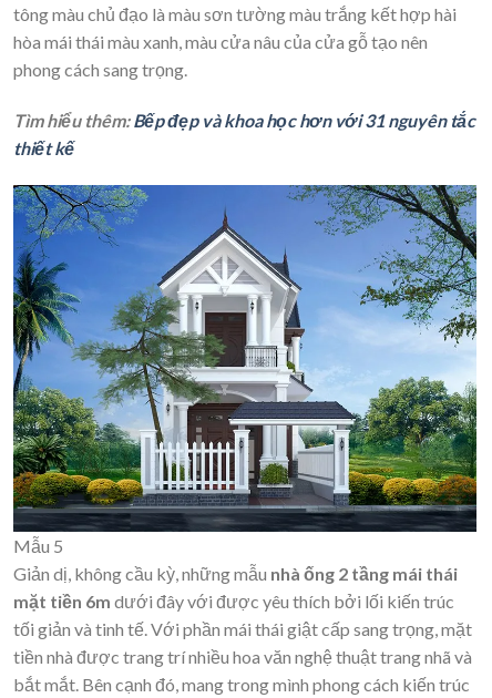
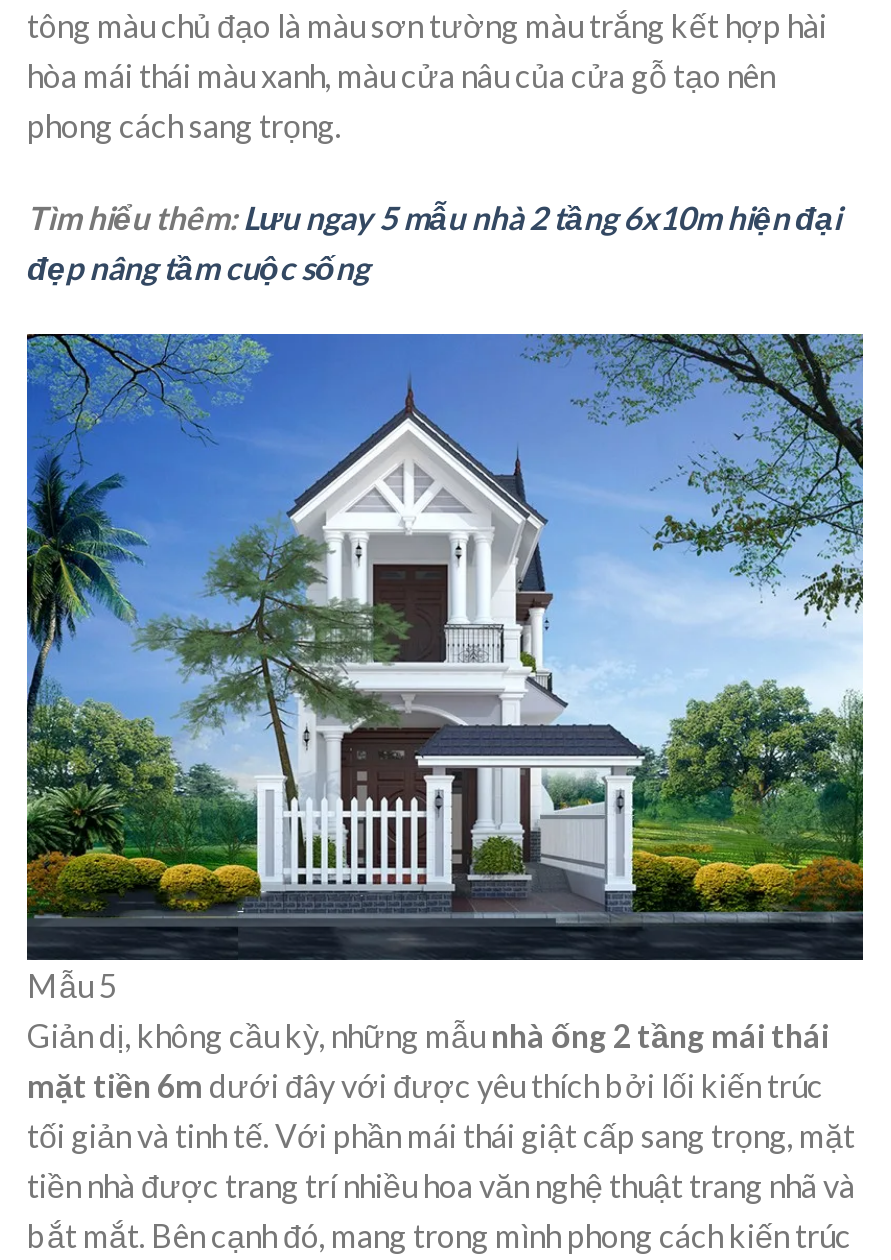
- Tìm hiểu thêm: Bếp đẹp và khoa học hơn với 31 nguyên tắc
- thiết kế
+ Tìm hiểu thêm: Lưu ngay 5 mẫu nhà 2 tầng 6x10m hiện đại
+ đẹp nâng tầm cuộc sống
